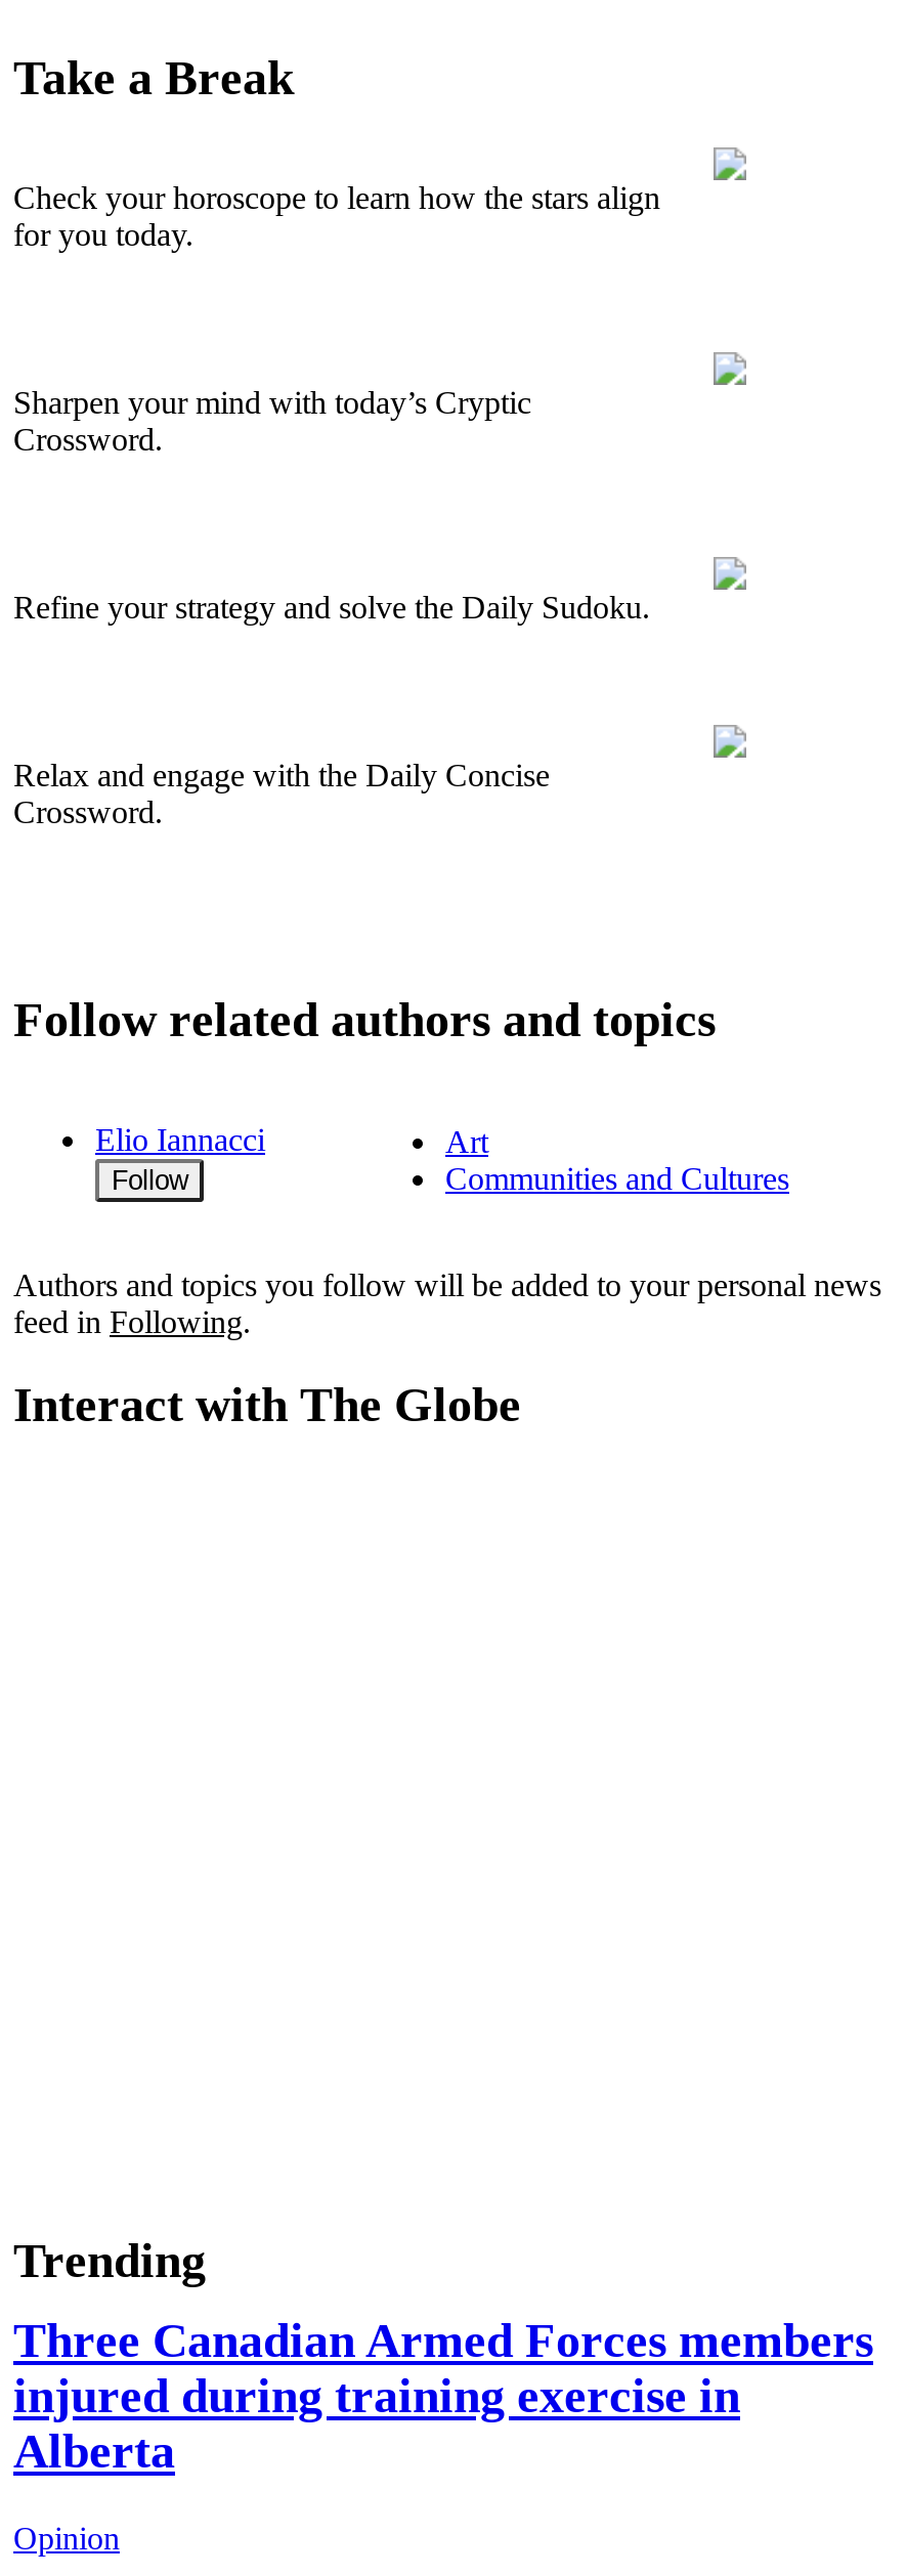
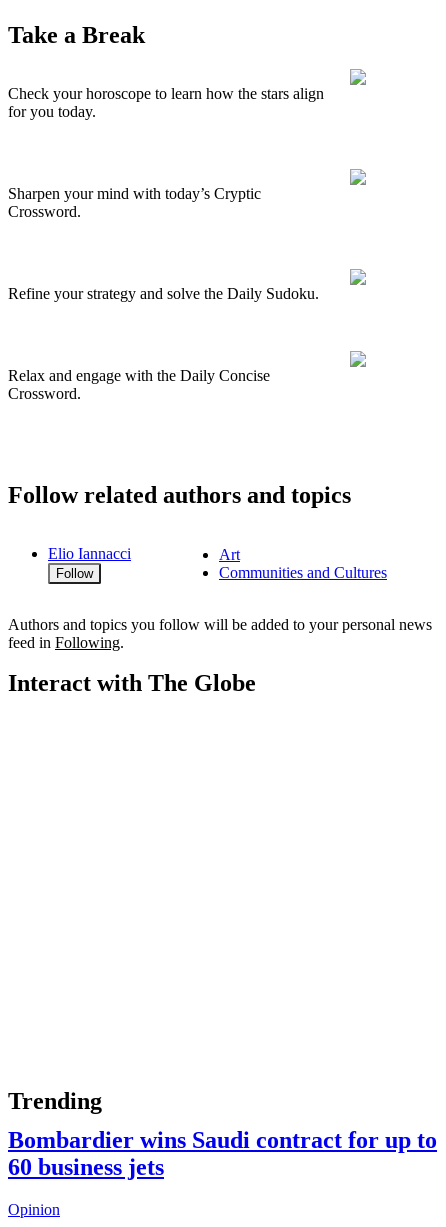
- Three Canadian Armed Forces members
- injured during training exercise in
- Alberta
+ Bombardier wins Saudi contract for up to
+ 60 business jets
